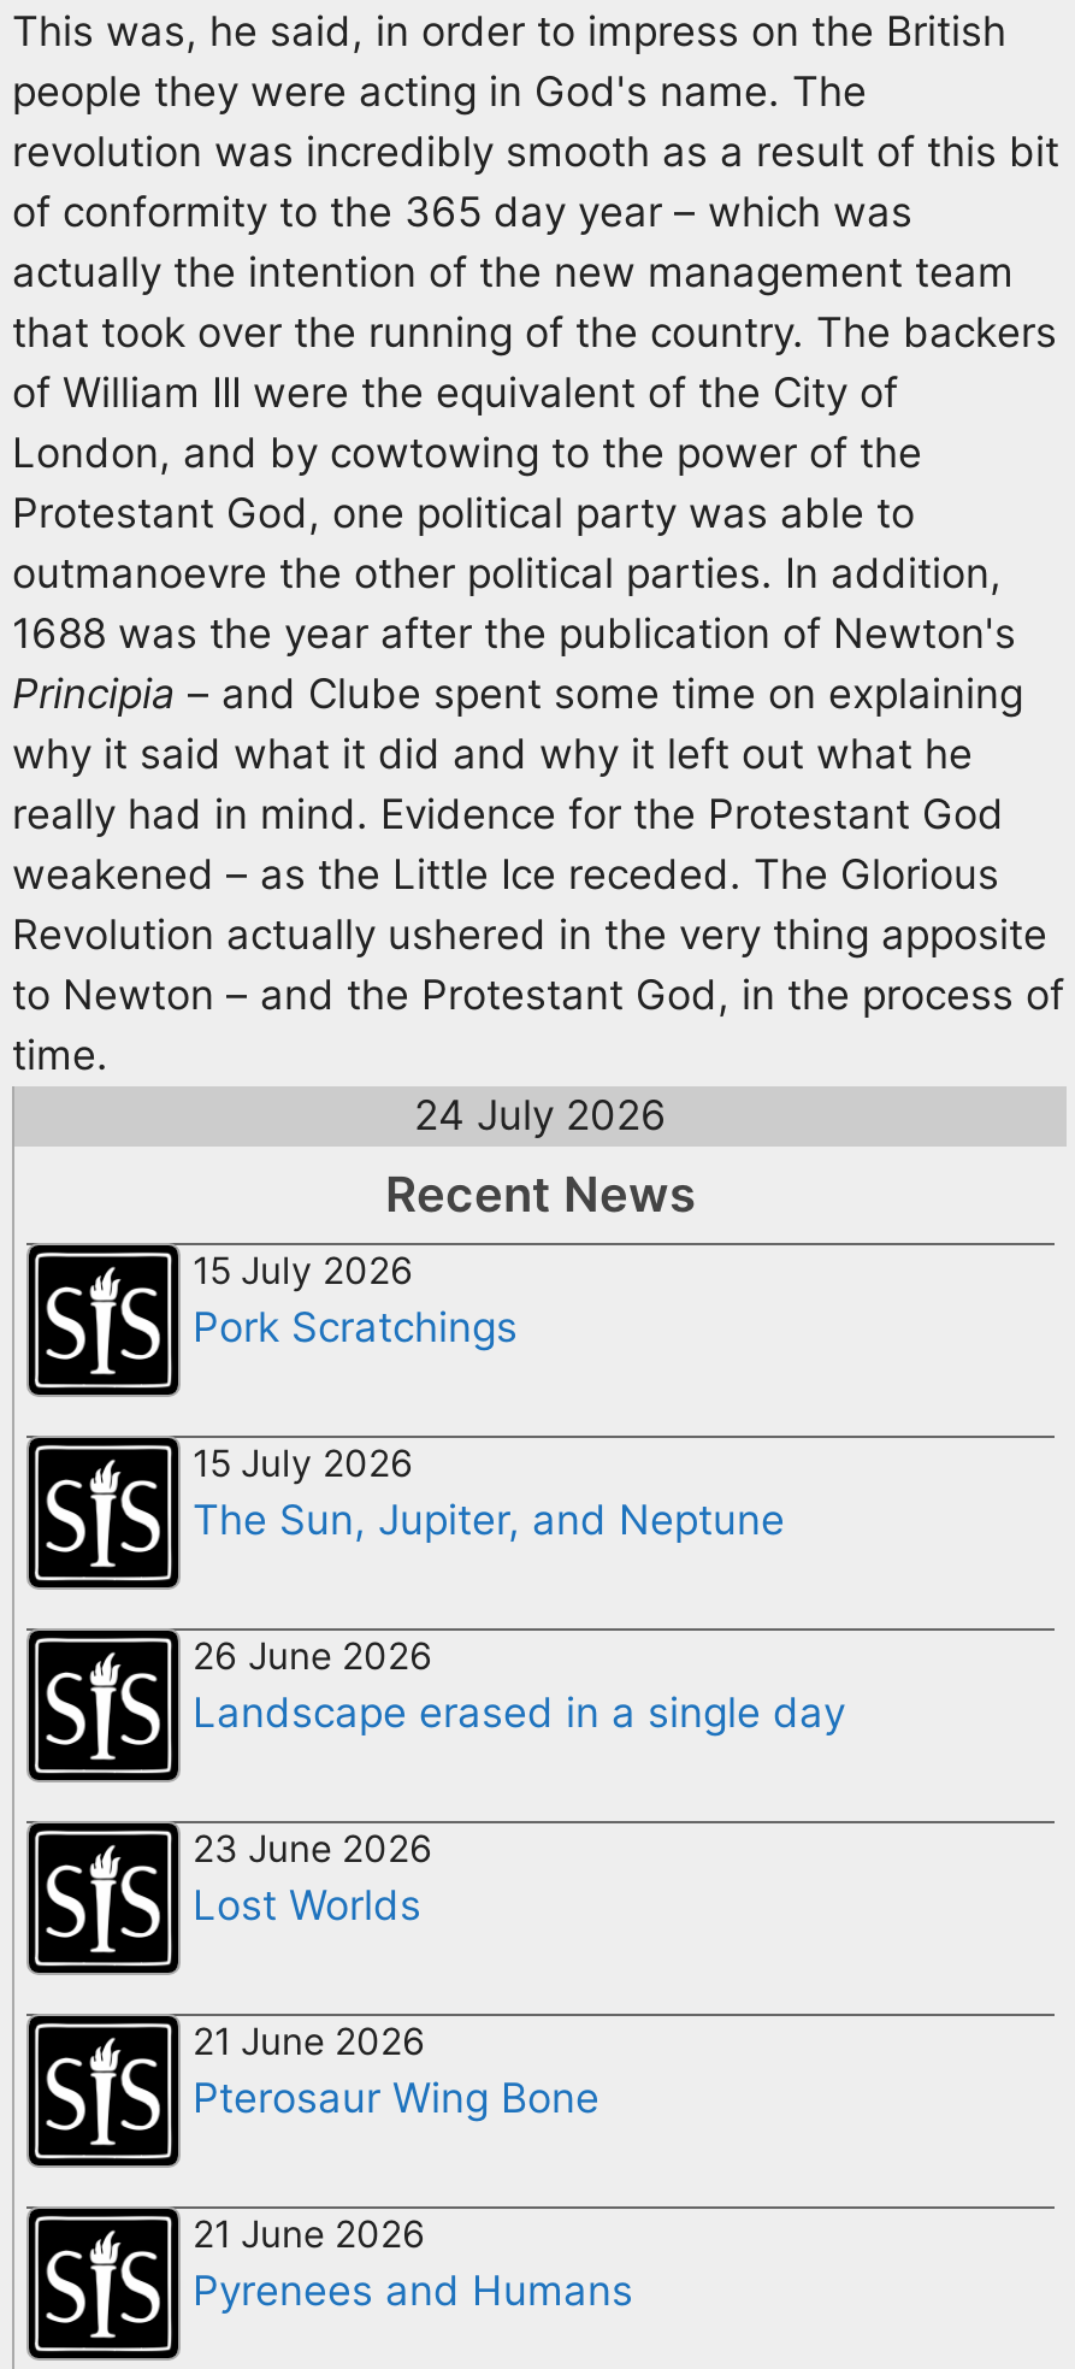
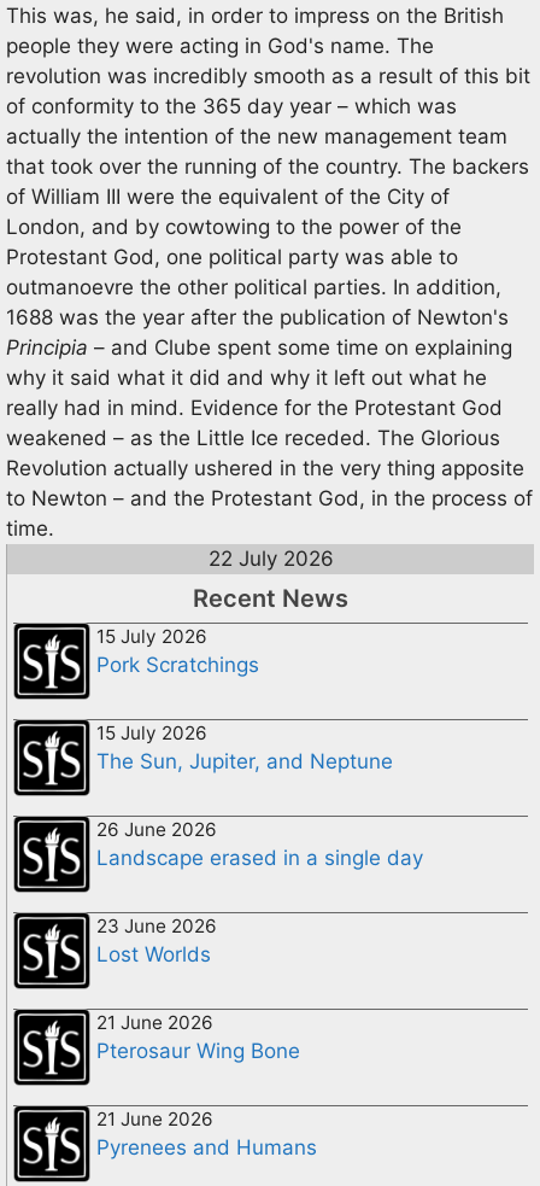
- 24 July 2026
+ 22 July 2026
